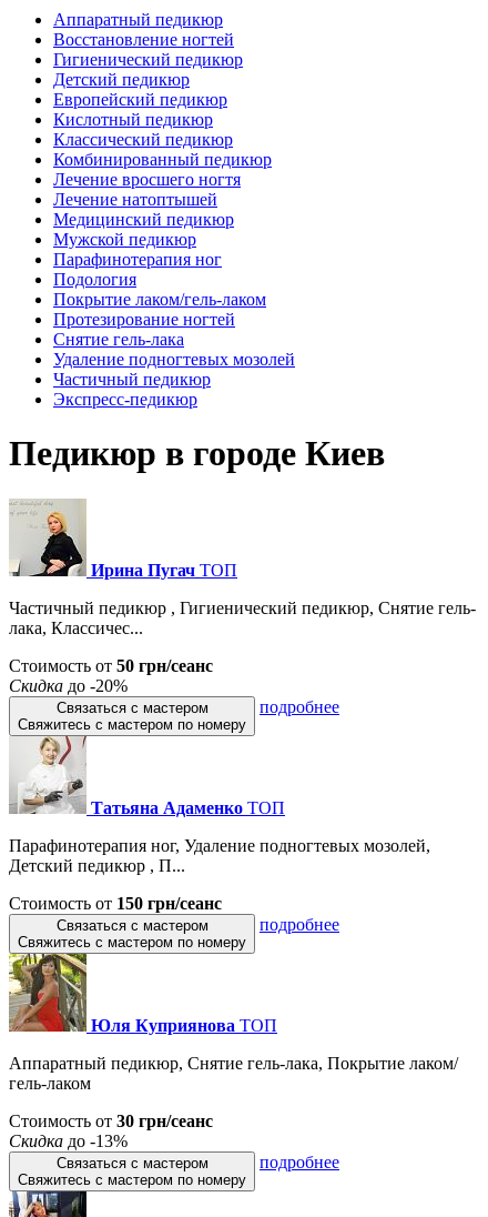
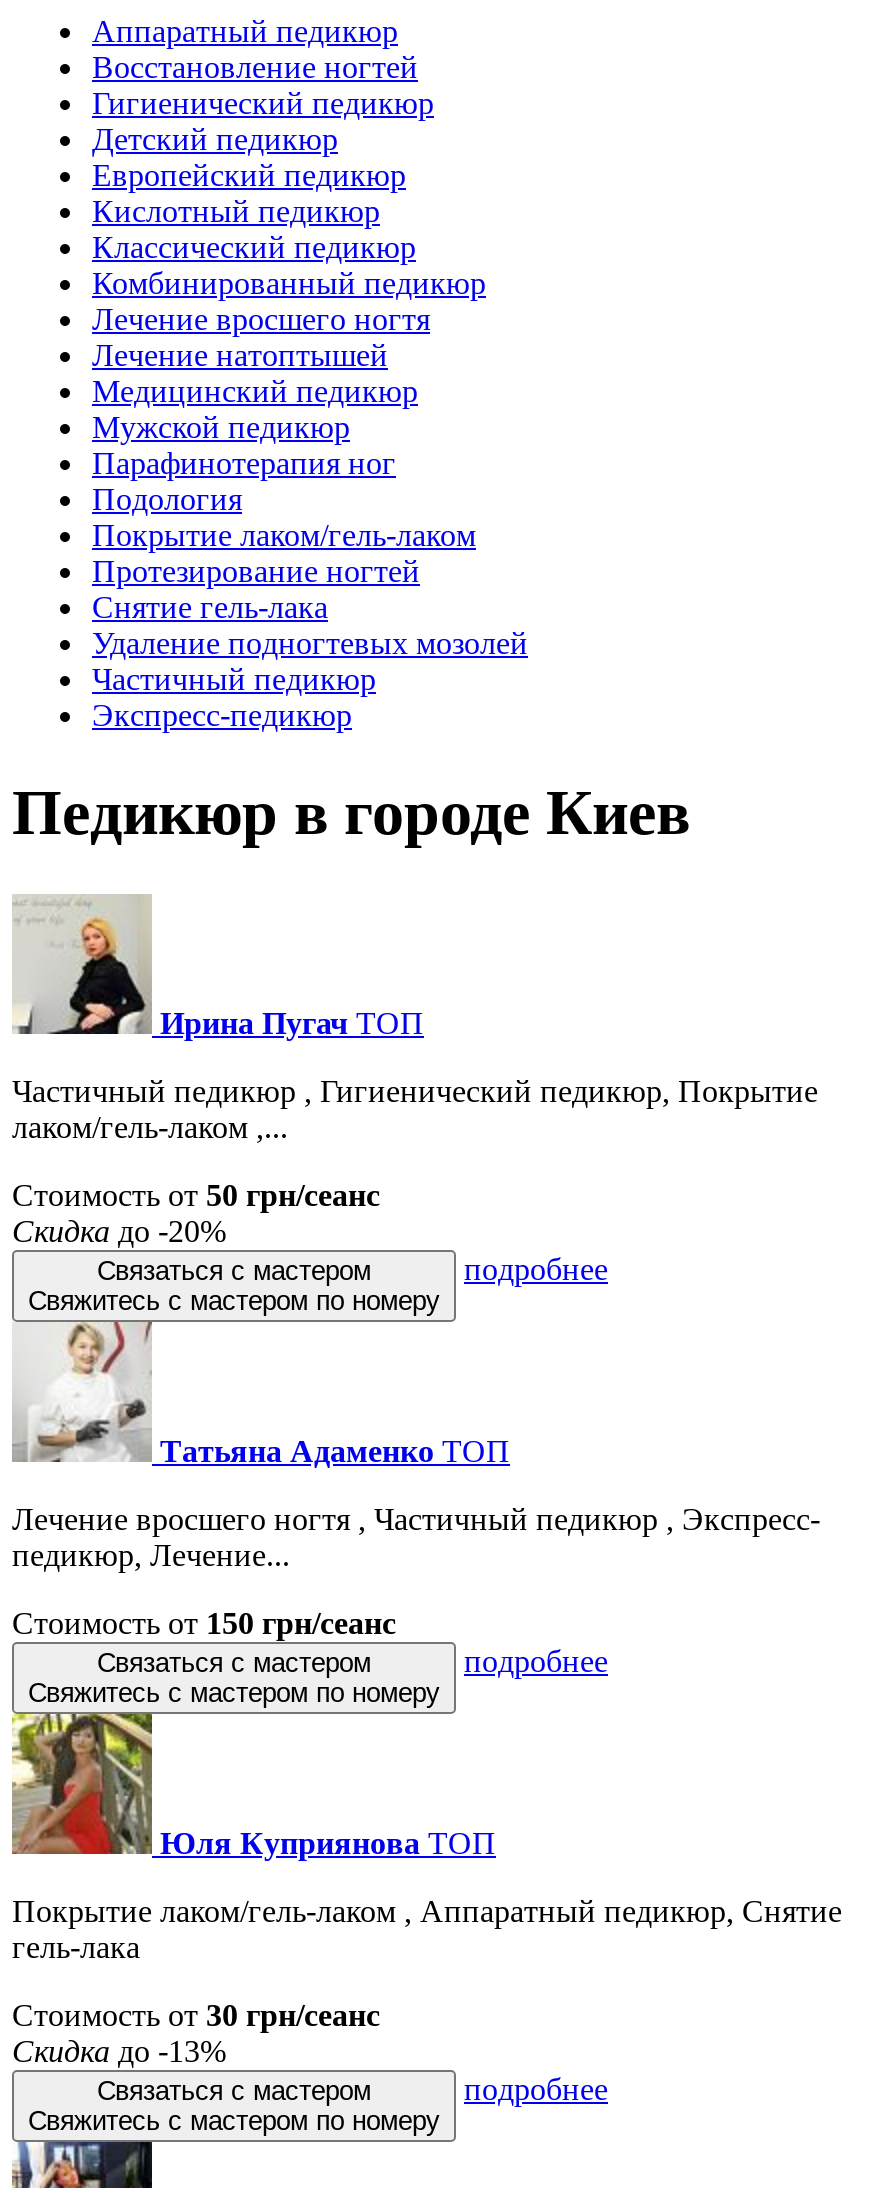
- Частичный педикюр , Гигиенический педикюр, Снятие гель-
- лака, Классичес...
+ Частичный педикюр , Гигиенический педикюр, Покрытие
+ лаком/гель-лаком ,...

- Парафинотерапия ног, Удаление подногтевых мозолей,
- Детский педикюр , П...
+ Лечение вросшего ногтя , Частичный педикюр , Экспресс-
+ педикюр, Лечение...

- Аппаратный педикюр, Снятие гель-лака, Покрытие лаком/
- гель-лаком
+ Покрытие лаком/гель-лаком , Аппаратный педикюр, Снятие
+ гель-лака
